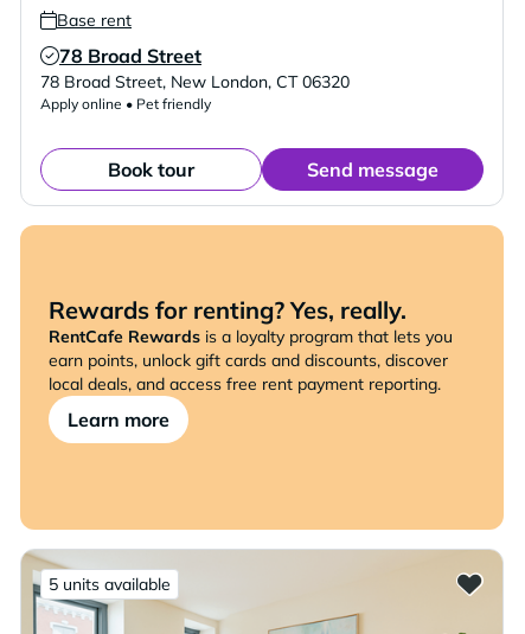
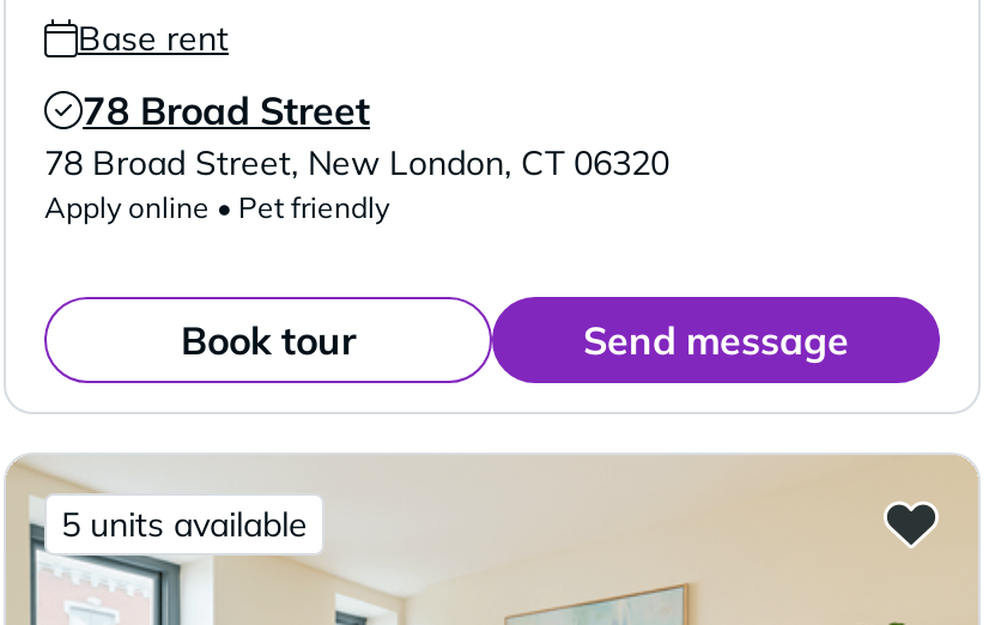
- [image]
- Rewards for renting? Yes, really.
- RentCafe Rewards is a loyalty program that lets you
- earn points, unlock gift cards and discounts, discover
- local deals, and access free rent payment reporting.
- Learn more
